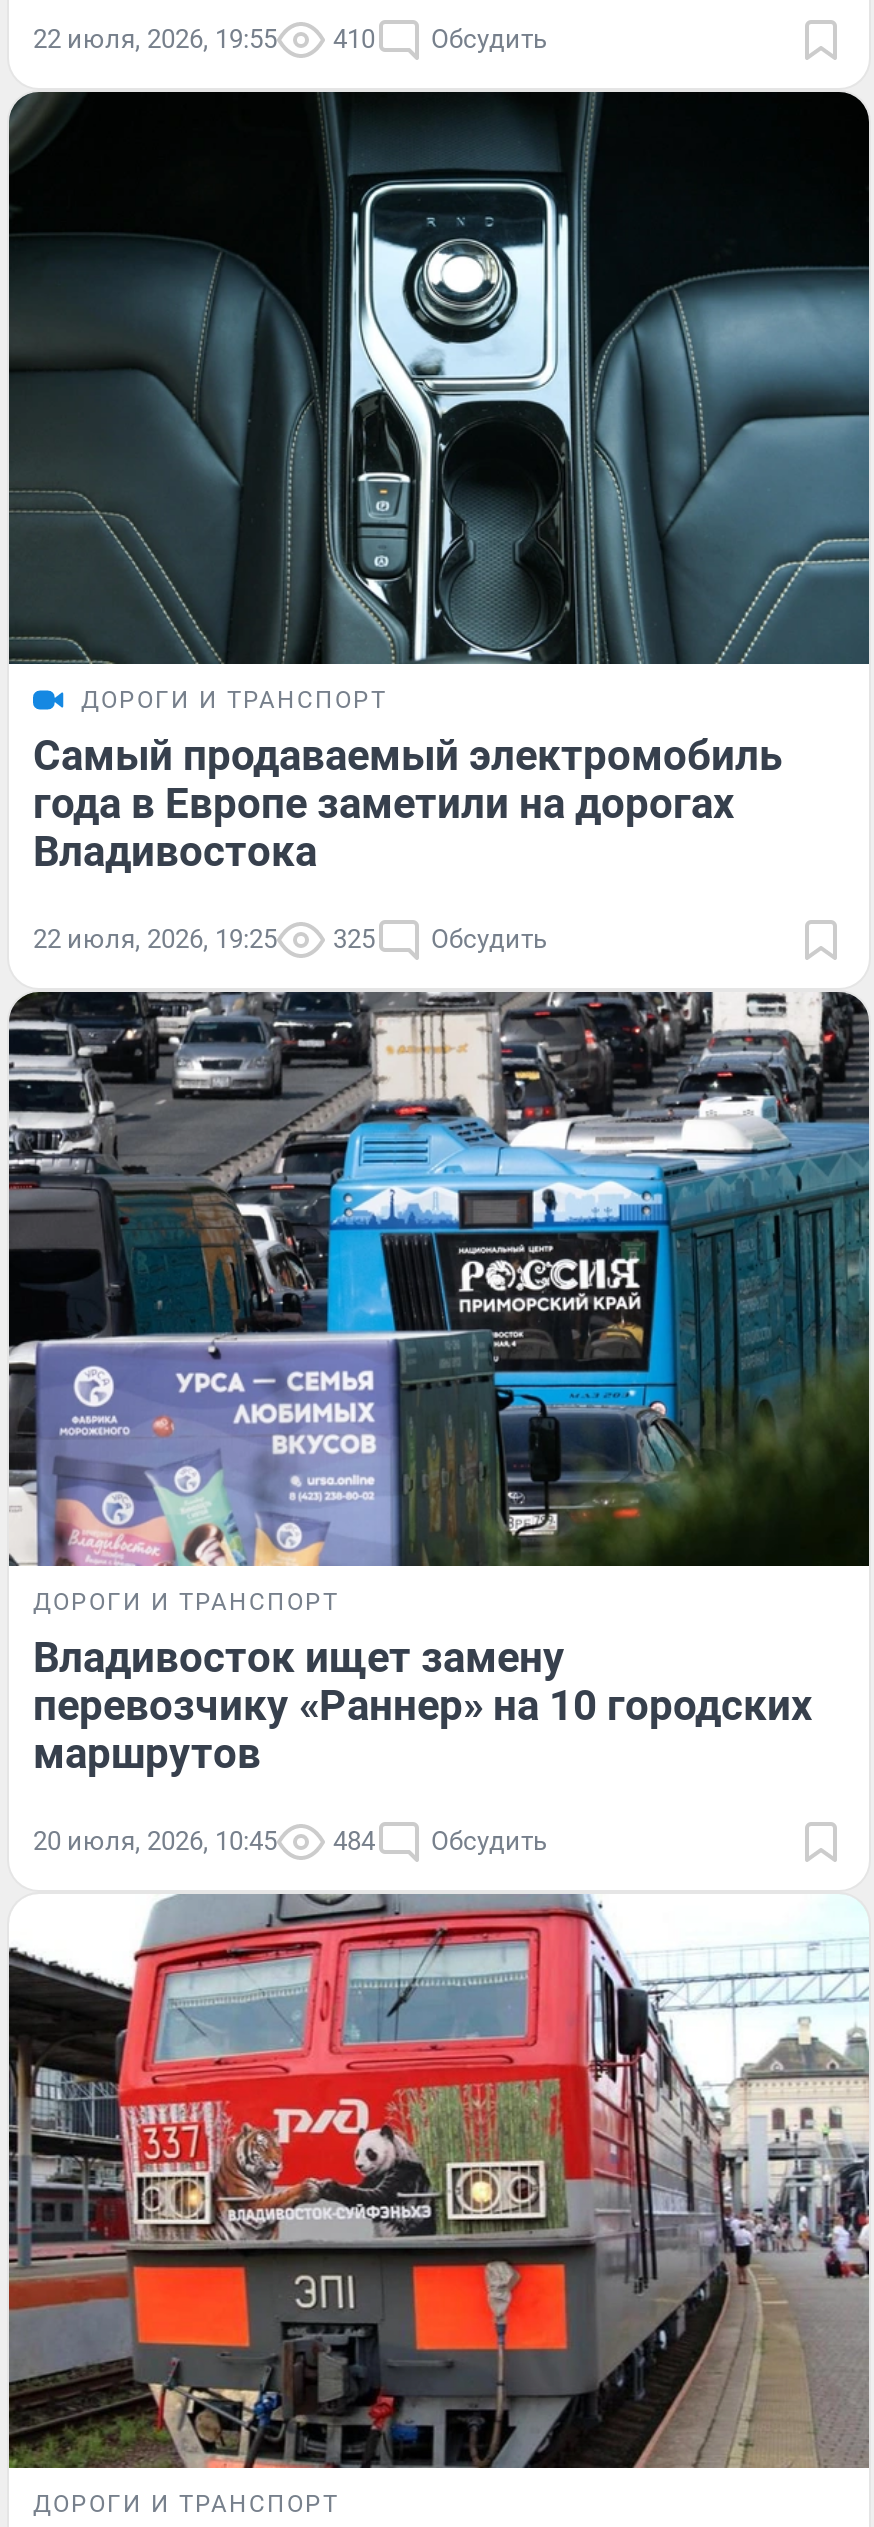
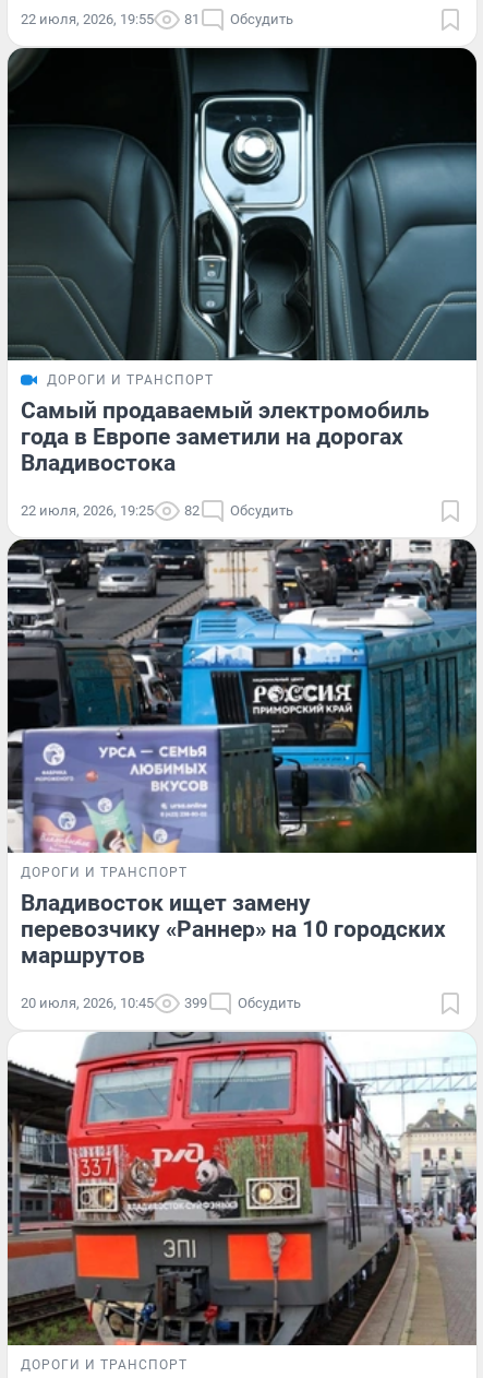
- 22 июля, 2026, 19:55 410 Обсудить
+ 22 июля, 2026, 19:55 81 Обсудить

- 22 июля, 2026, 19:25 325 Обсудить
+ 22 июля, 2026, 19:25 82 Обсудить

- 20 июля, 2026, 10:45 484 Обсудить
+ 20 июля, 2026, 10:45 399 Обсудить
